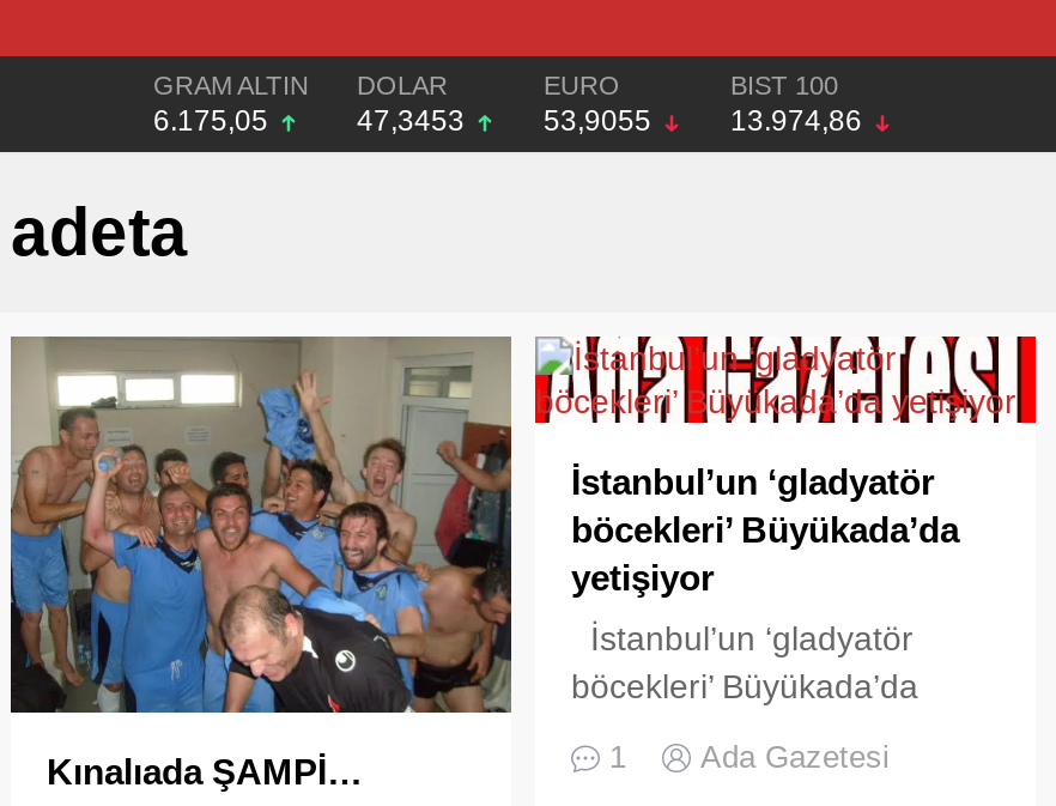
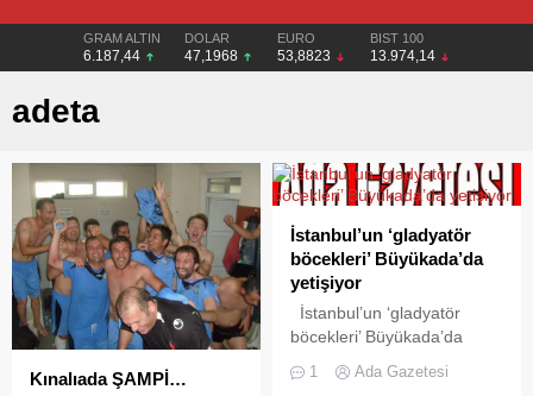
- 6.175,05
+ 6.187,44

- 47,3453
+ 47,1968

- 53,9055
+ 53,8823

- 13.974,86
+ 13.974,14
